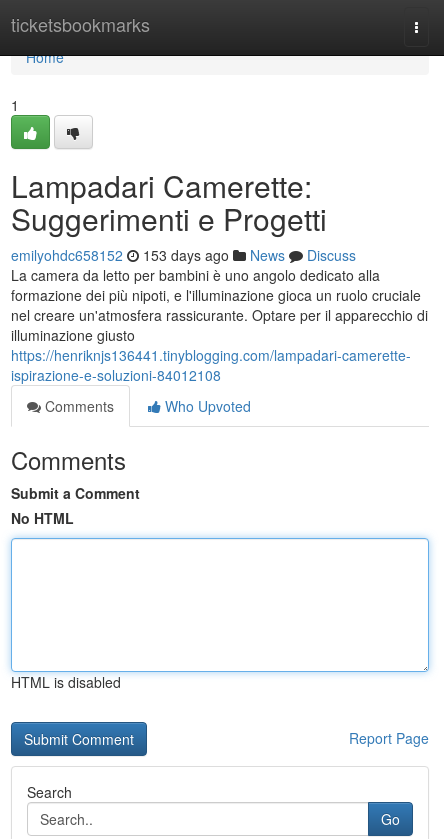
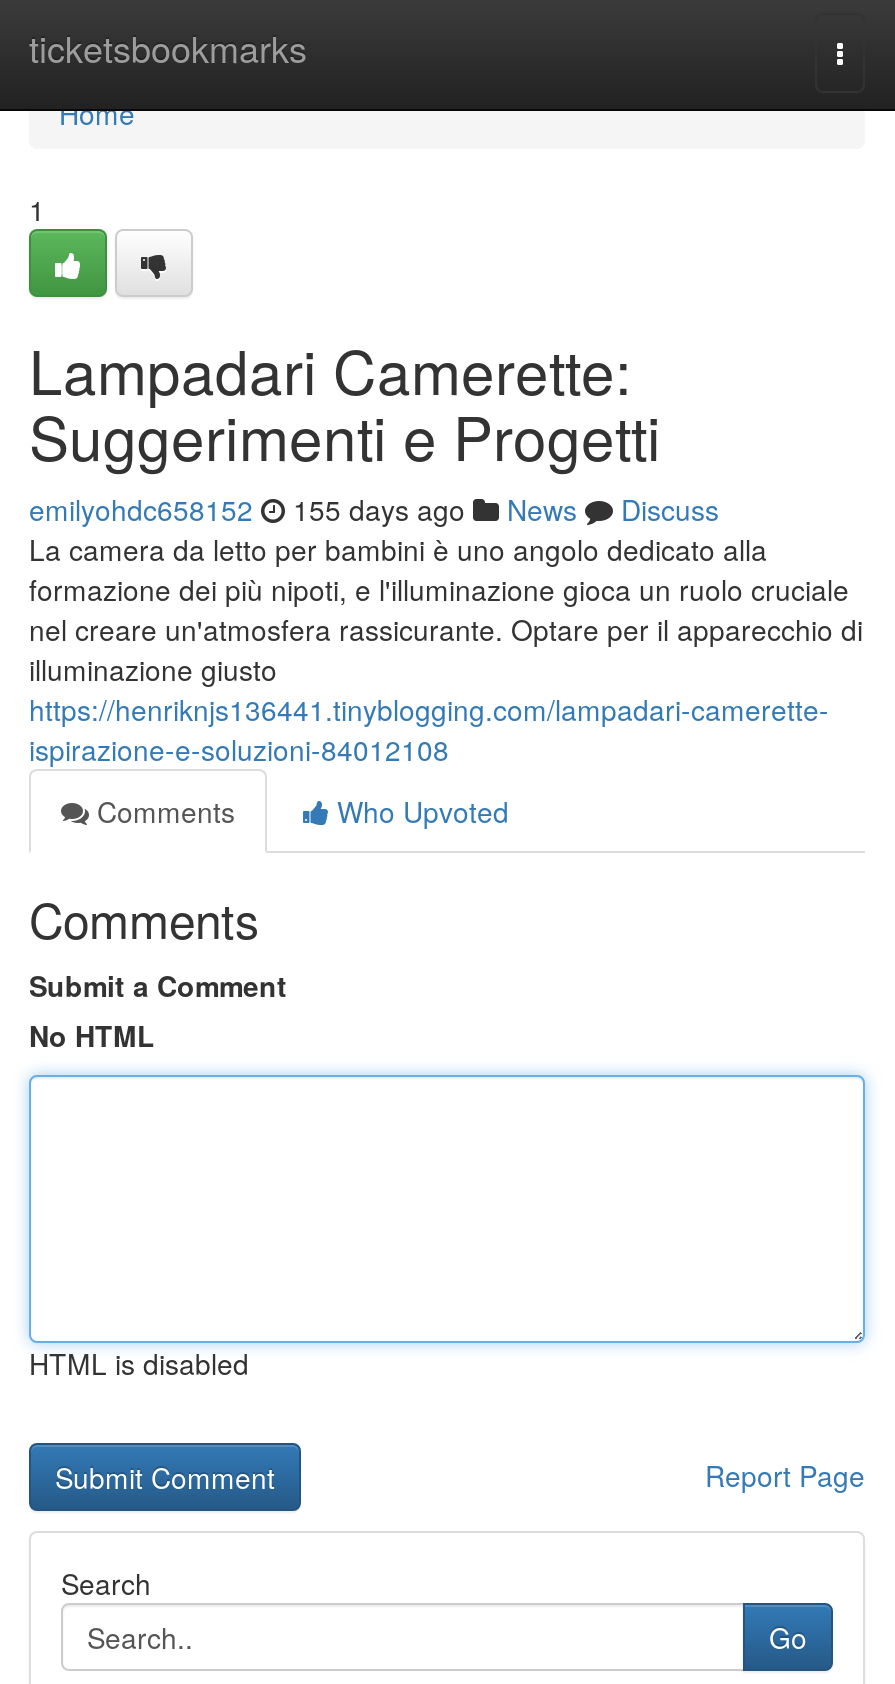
- emilyohdc658152 153 days ago News Discuss
+ emilyohdc658152 155 days ago News Discuss
